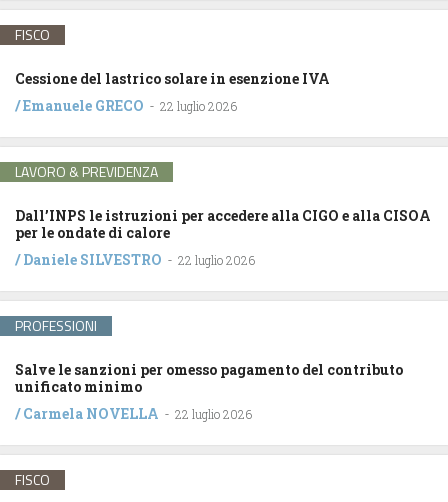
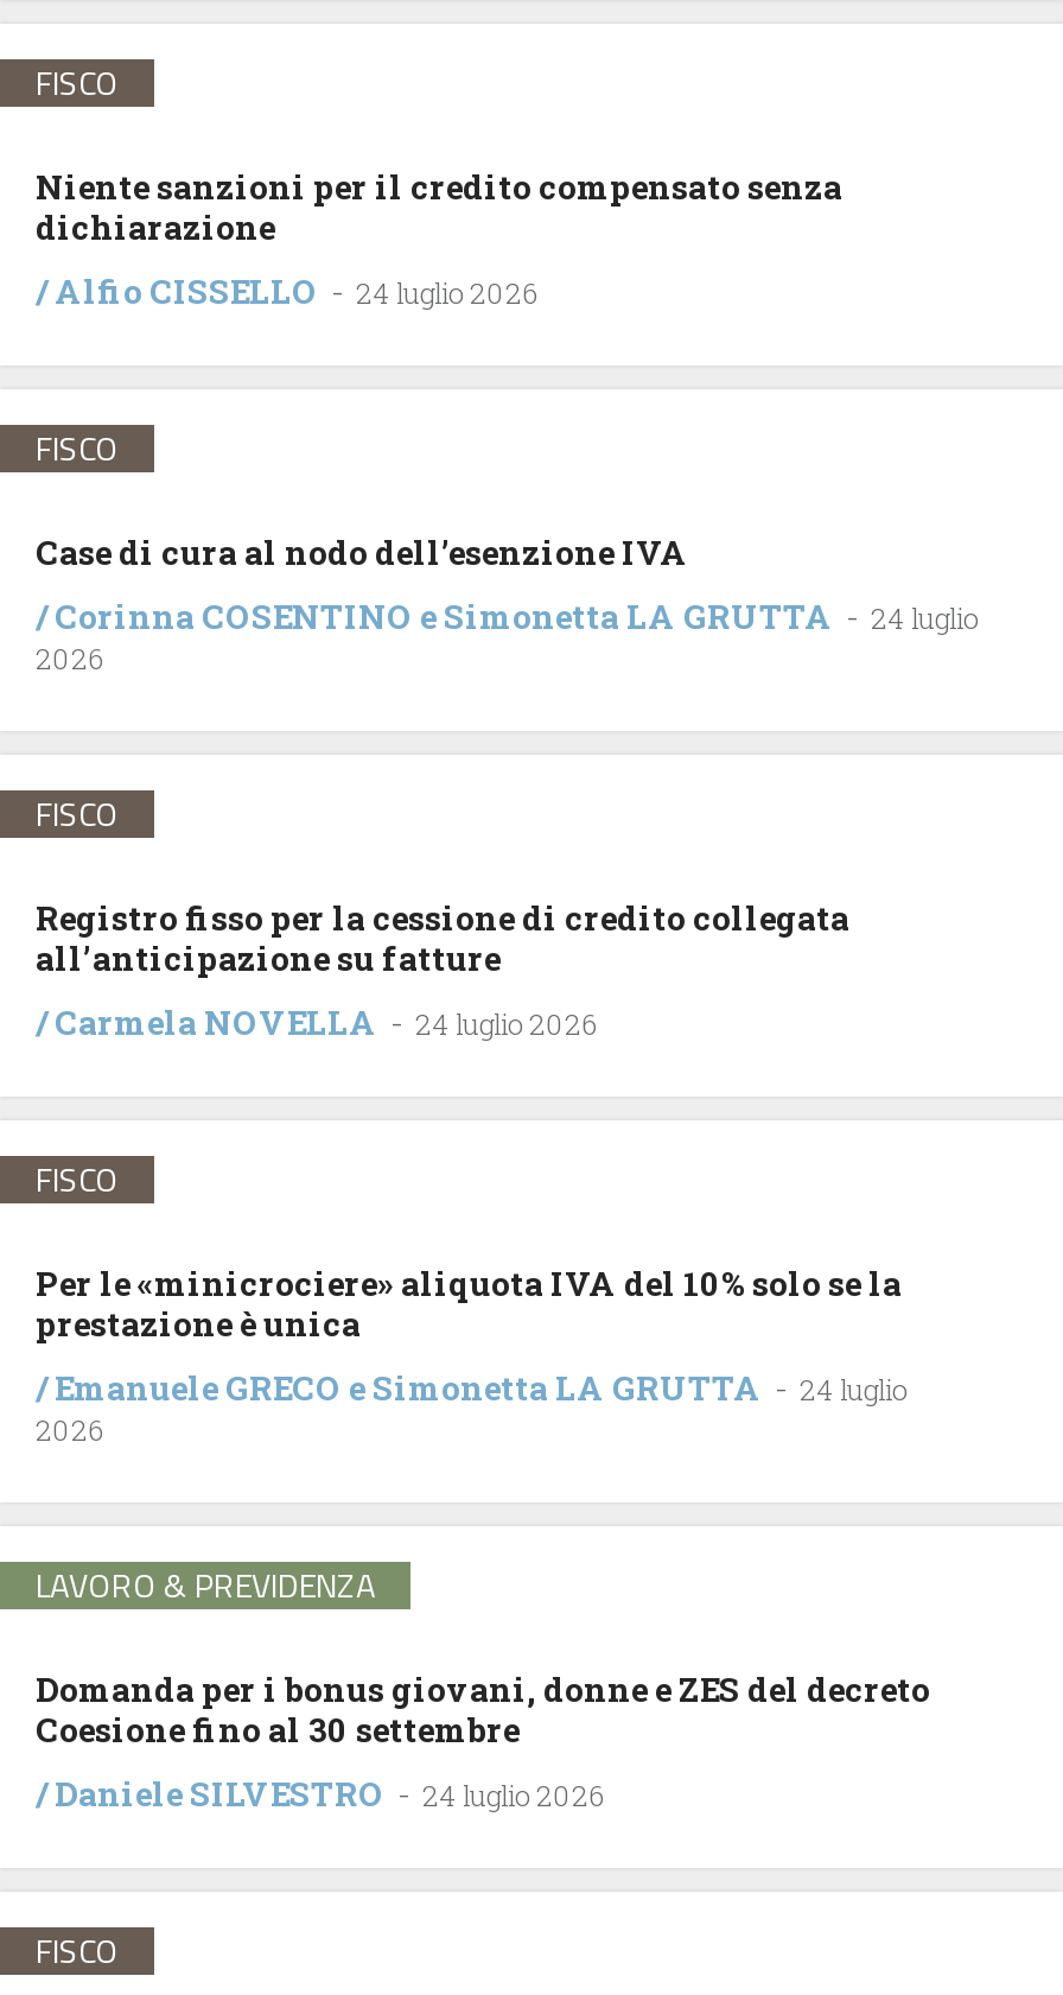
- Cessione del lastrico solare in esenzione IVA
- /Emanuele GRECO - 22 luglio 2026
+ Niente sanzioni per il credito compensato senza
+ dichiarazione
+ /Alfio CISSELLO - 24 luglio 2026
+ FISCO
+ Case di cura al nodo dell’esenzione IVA
+ /Corinna COSENTINO e Simonetta LA GRUTTA - 24 luglio
+ 2026
+ FISCO
+ Registro fisso per la cessione di credito collegata
+ all’anticipazione su fatture
+ /Carmela NOVELLA - 24 luglio 2026
+ FISCO
+ Per le «minicrociere» aliquota IVA del 10% solo se la
+ prestazione è unica
+ /Emanuele GRECO e Simonetta LA GRUTTA - 24 luglio
+ 2026

moved down: LAVORO & PREVIDENZA

- Dall’INPS le istruzioni per accedere alla CIGO e alla CISOA
- per le ondate di calore
- /Daniele SILVESTRO - 22 luglio 2026
- PROFESSIONI
- Salve le sanzioni per omesso pagamento del contributo
- unificato minimo
- /Carmela NOVELLA - 22 luglio 2026
+ Domanda per i bonus giovani, donne e ZES del decreto
+ Coesione fino al 30 settembre
+ /Daniele SILVESTRO - 24 luglio 2026
